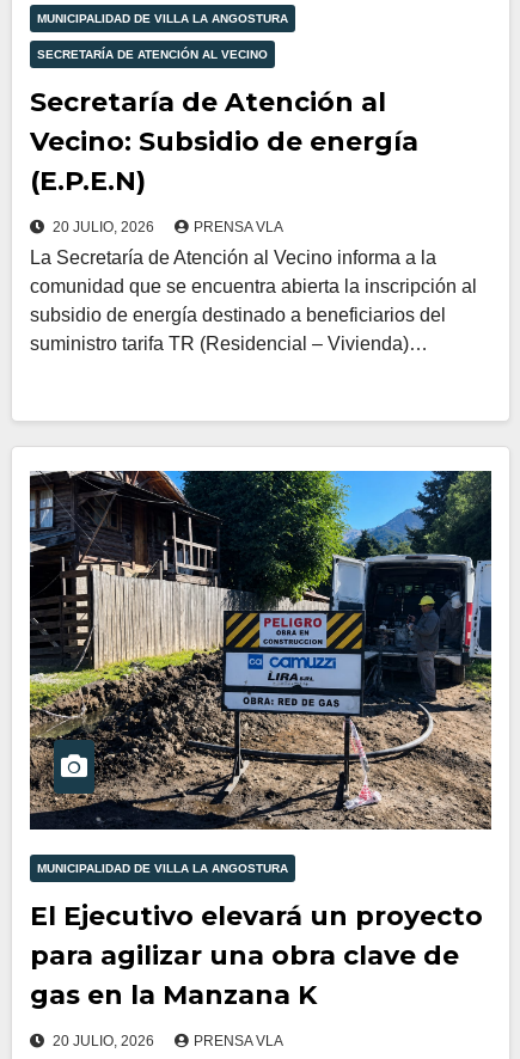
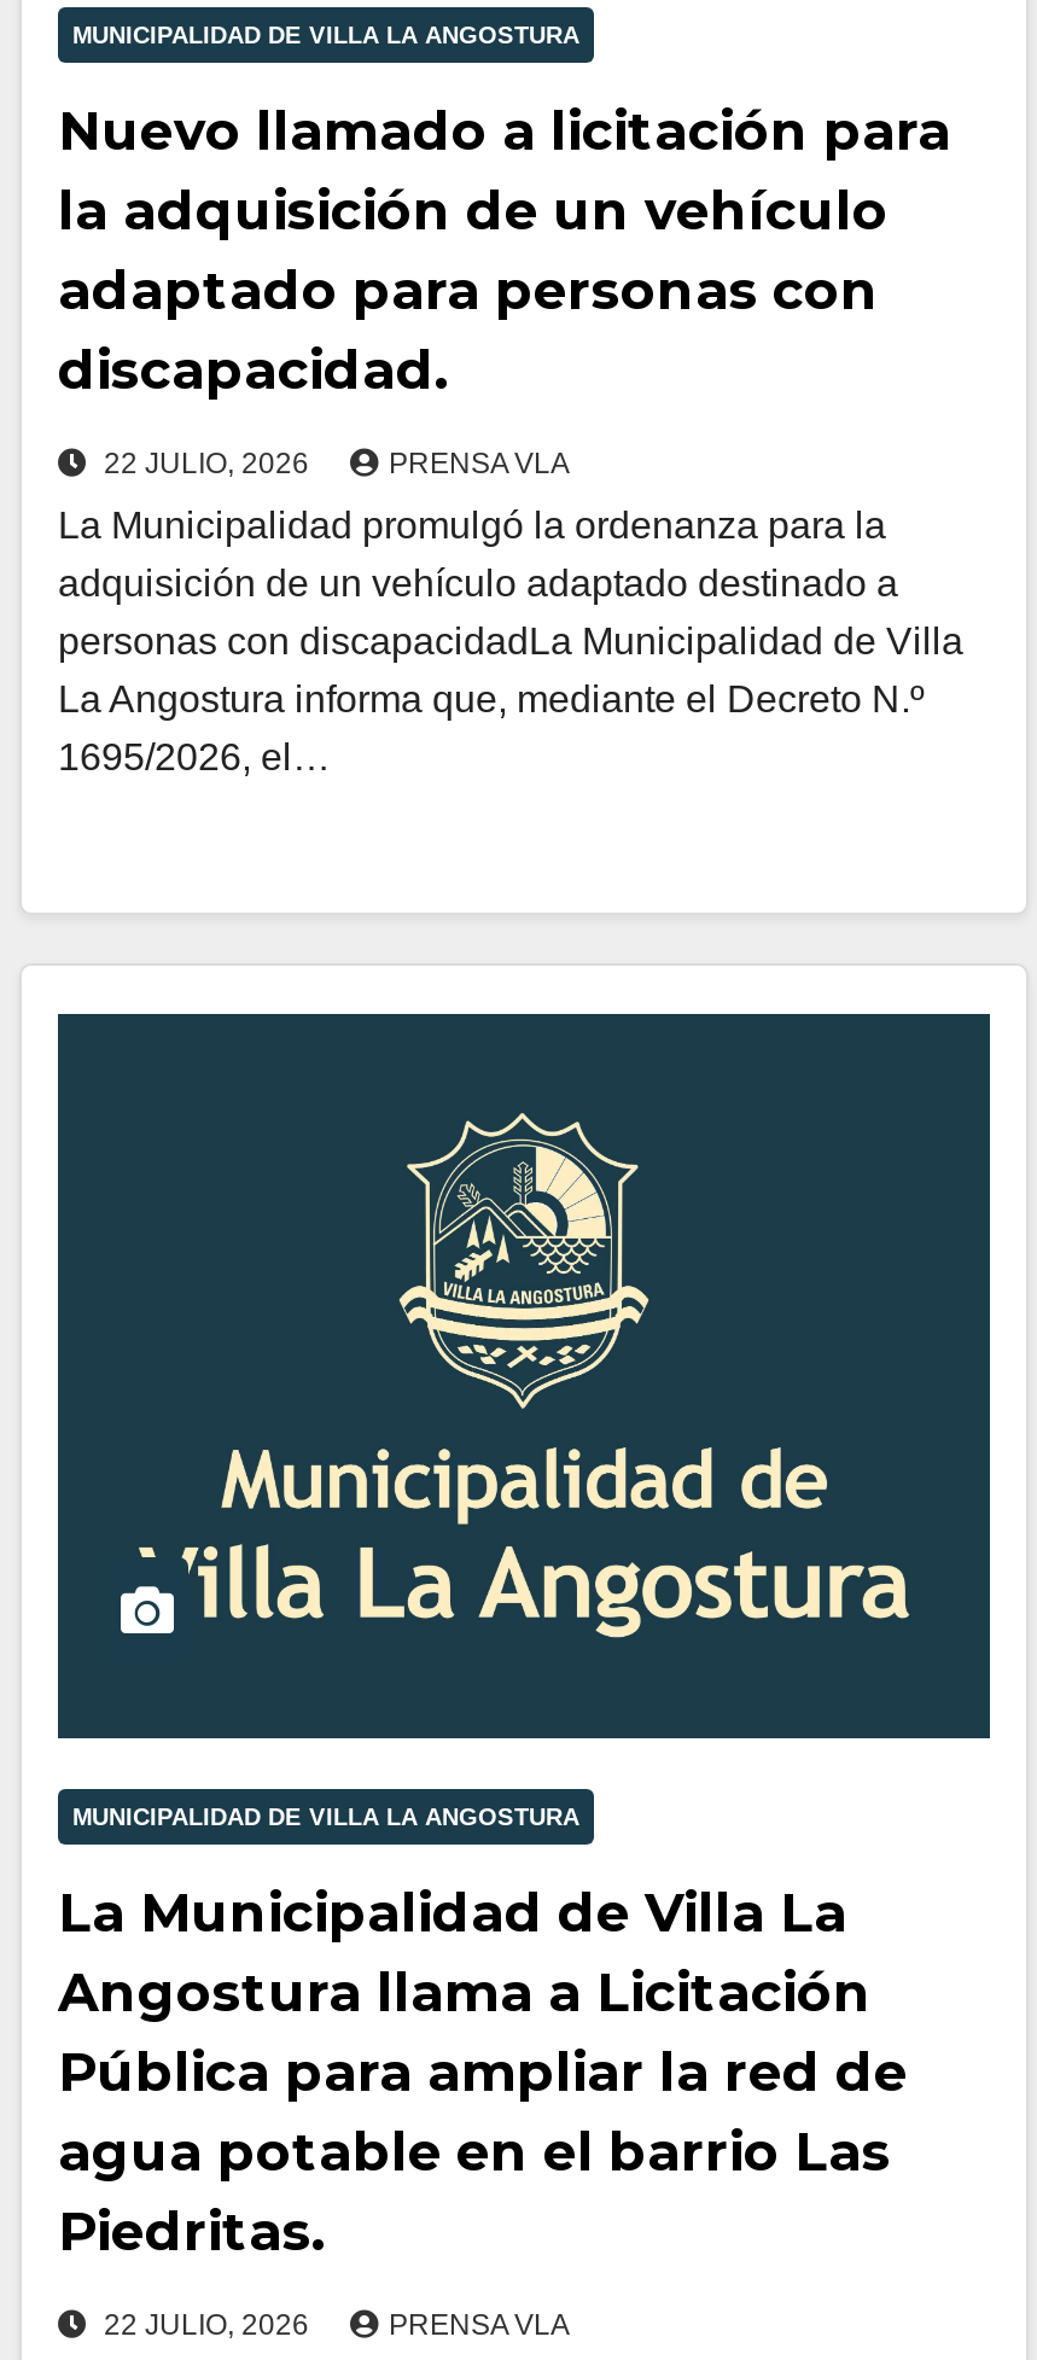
- SECRETARÍA DE ATENCIÓN AL VECINO
- Secretaría de Atención al
- Vecino: Subsidio de energía
- (E.P.E.N)
- 20 JULIO, 2026
+ Nuevo llamado a licitación para
+ la adquisición de un vehículo
+ adaptado para personas con
+ discapacidad.
+ 22 JULIO, 2026

- La Secretaría de Atención al Vecino informa a la
- comunidad que se encuentra abierta la inscripción al
- subsidio de energía destinado a beneficiarios del
- suministro tarifa TR (Residencial – Vivienda)…
+ La Municipalidad promulgó la ordenanza para la
+ adquisición de un vehículo adaptado destinado a
+ personas con discapacidadLa Municipalidad de Villa
+ La Angostura informa que, mediante el Decreto N.º
+ 1695/2026, el…

- [image]
+ [image]

- El Ejecutivo elevará un proyecto
- para agilizar una obra clave de
- gas en la Manzana K
+ La Municipalidad de Villa La
+ Angostura llama a Licitación
+ Pública para ampliar la red de
+ agua potable en el barrio Las
+ Piedritas.

- 20 JULIO, 2026
+ 22 JULIO, 2026
